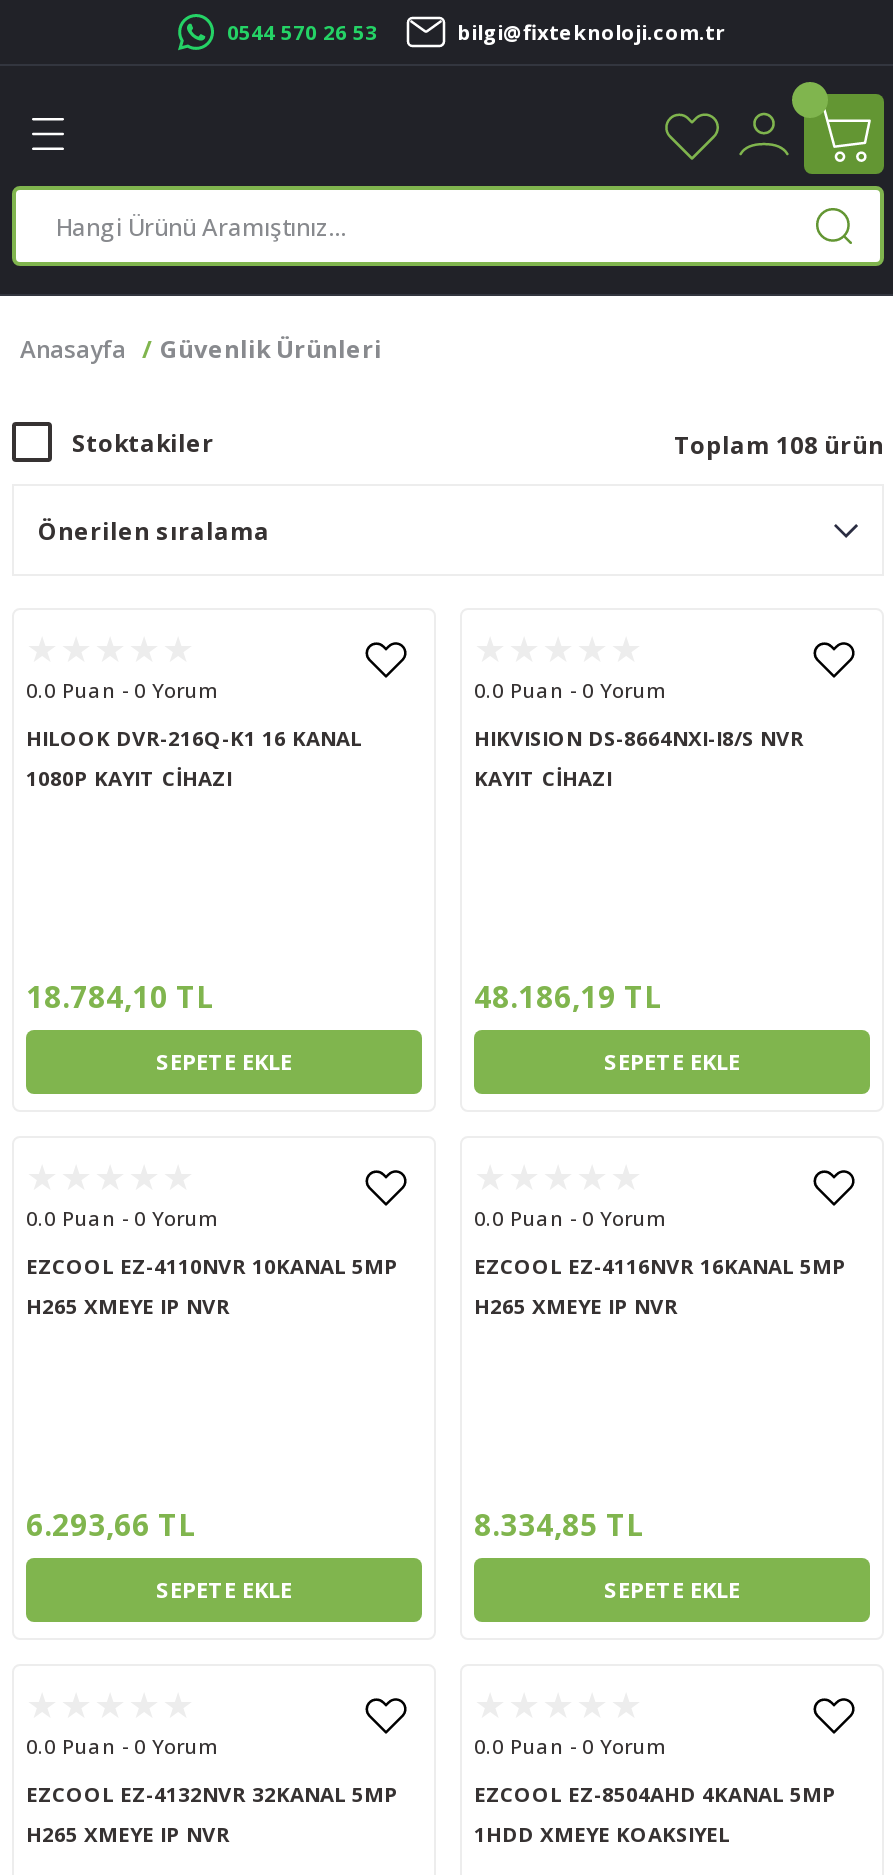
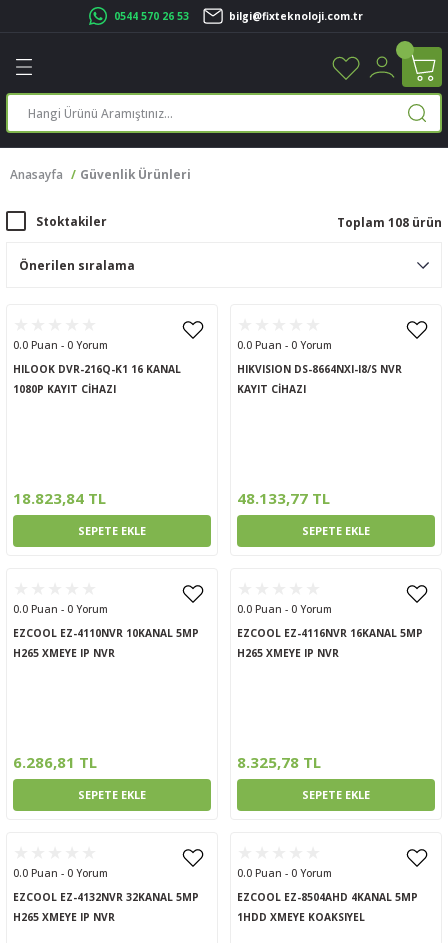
- 18.784,10 TL
+ 18.823,84 TL

- 48.186,19 TL
+ 48.133,77 TL

- 6.293,66 TL
+ 6.286,81 TL

- 8.334,85 TL
+ 8.325,78 TL
